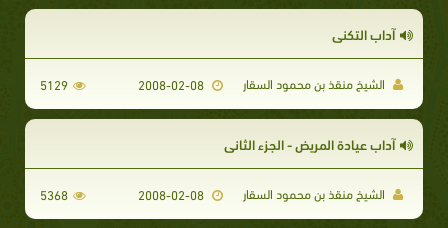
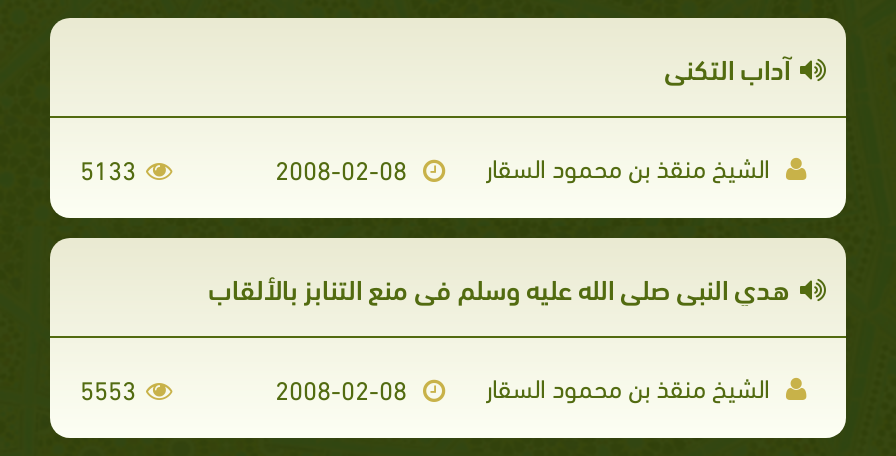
- 5129
+ 5133

- آداب عيادة المريض - الجزء الثاني
+ هدي النبي صلى الله عليه وسلم في منع التنابز بالألقاب

- 5368
+ 5553
